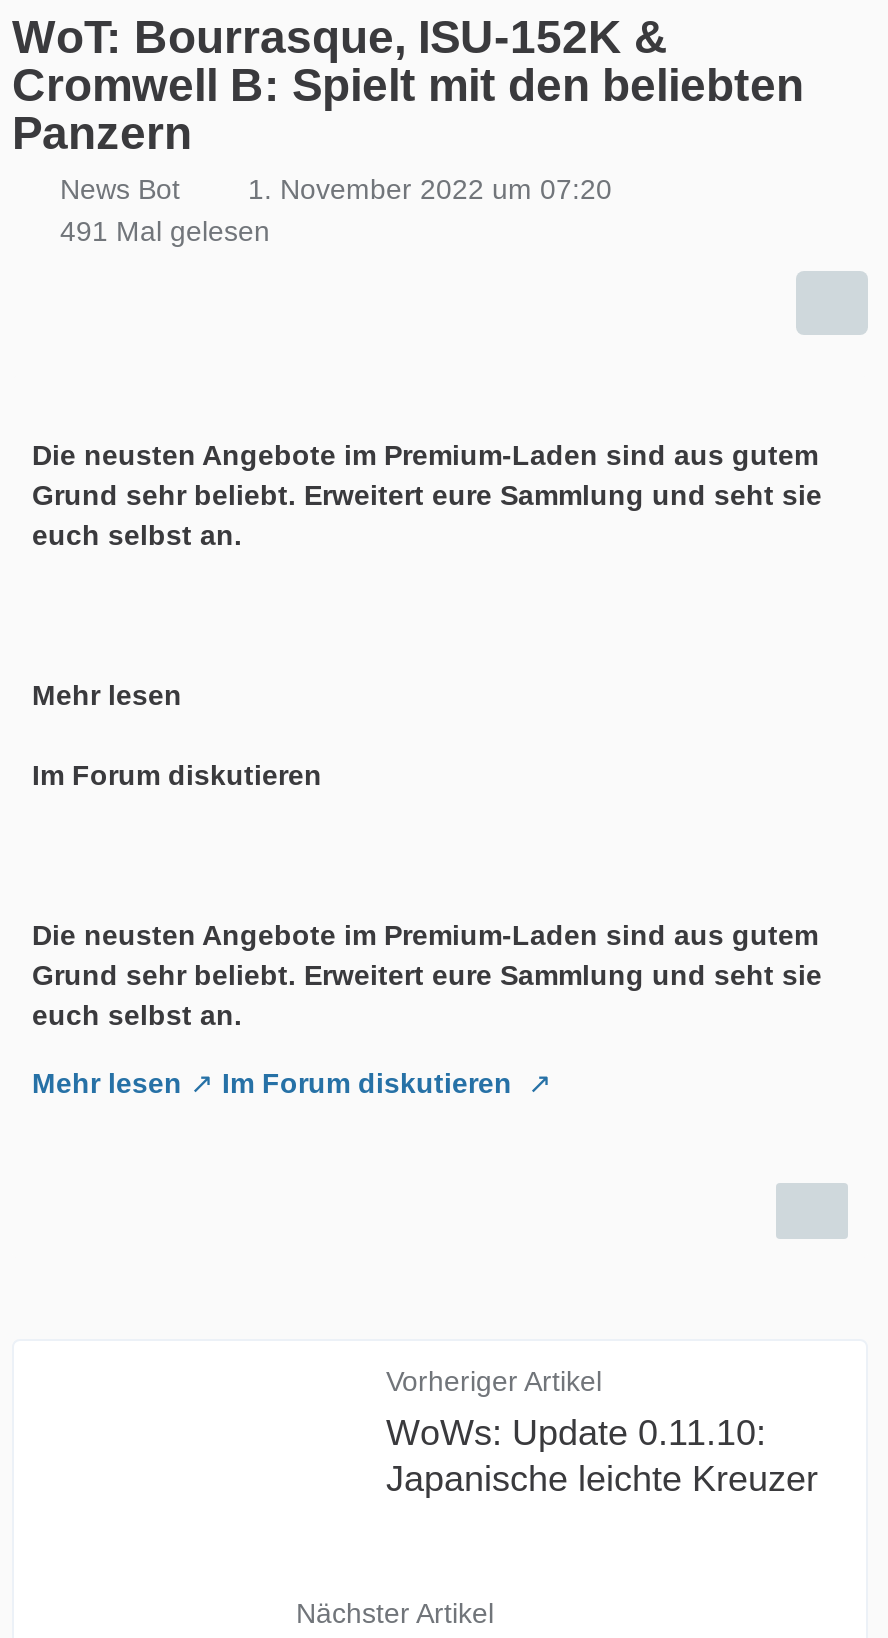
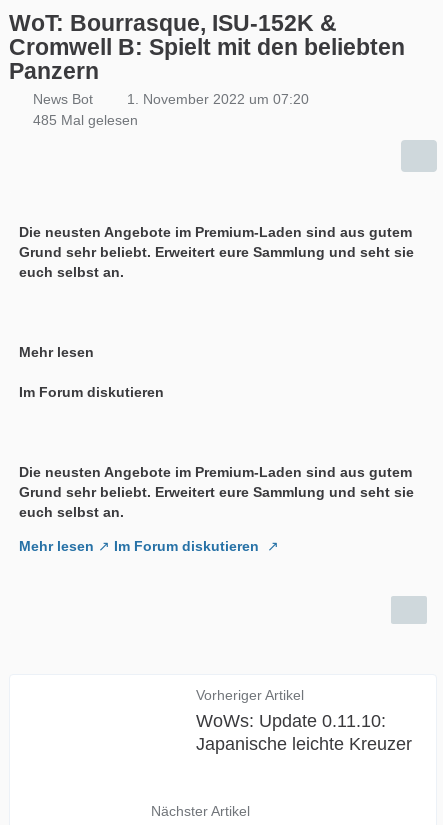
- 491 Mal gelesen
+ 485 Mal gelesen
